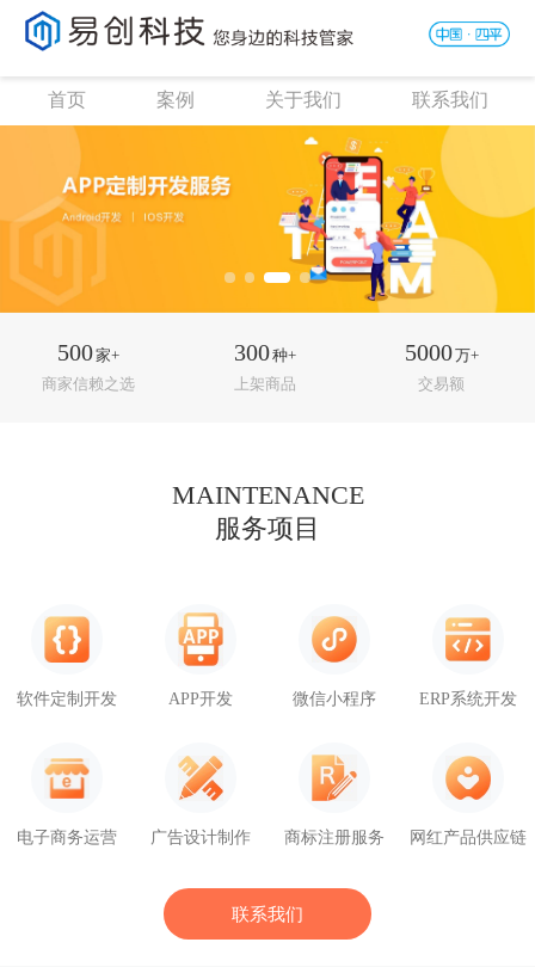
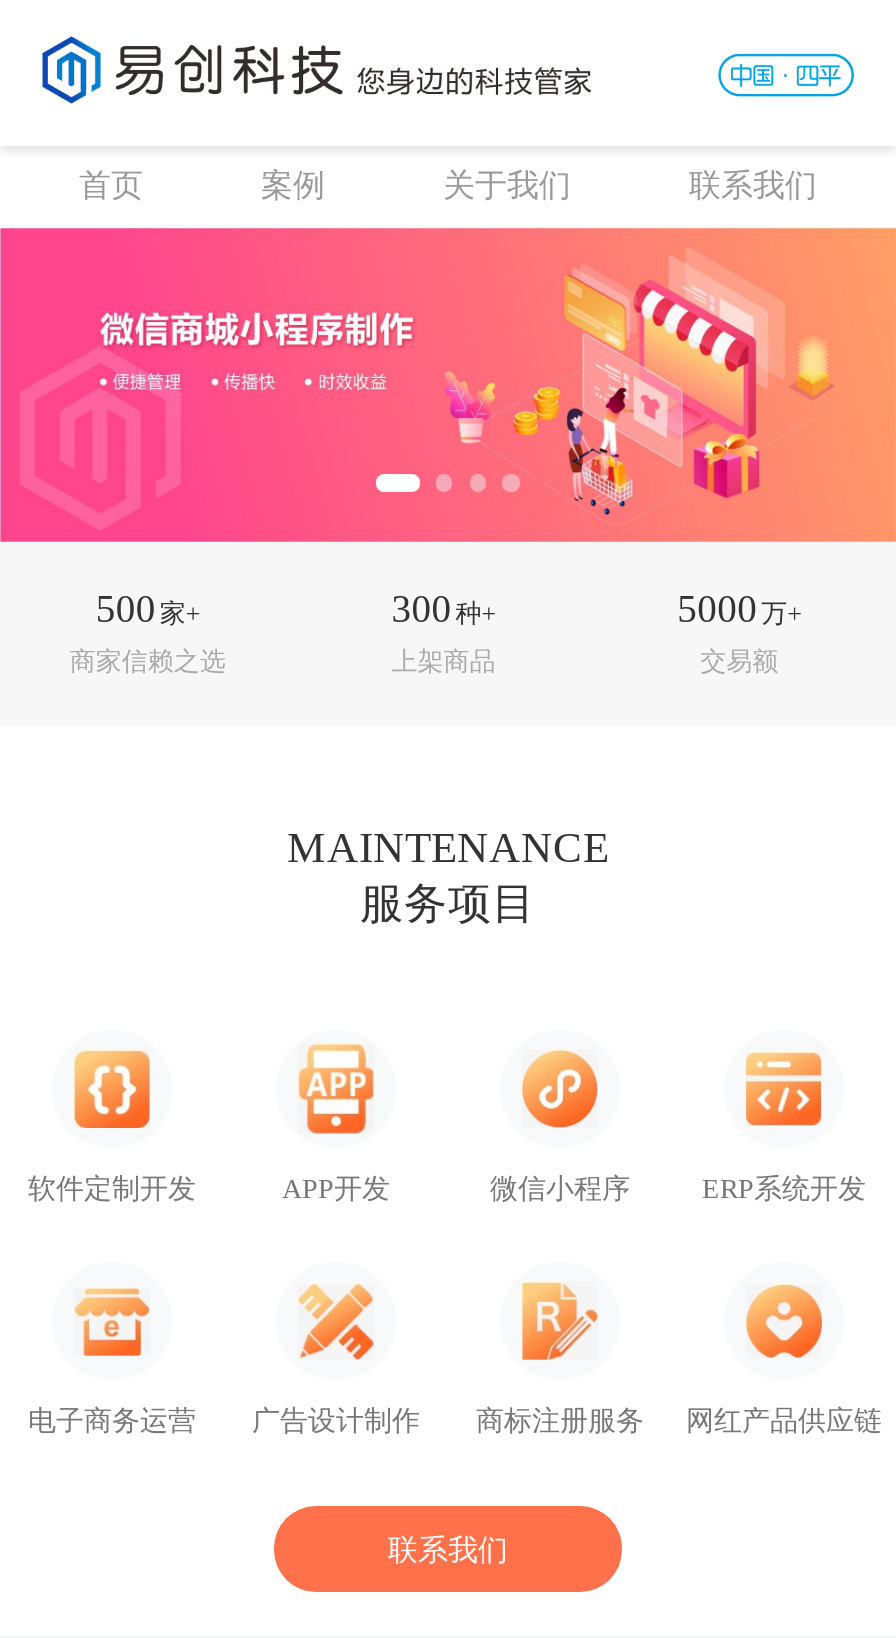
- [image]
+ [image]
